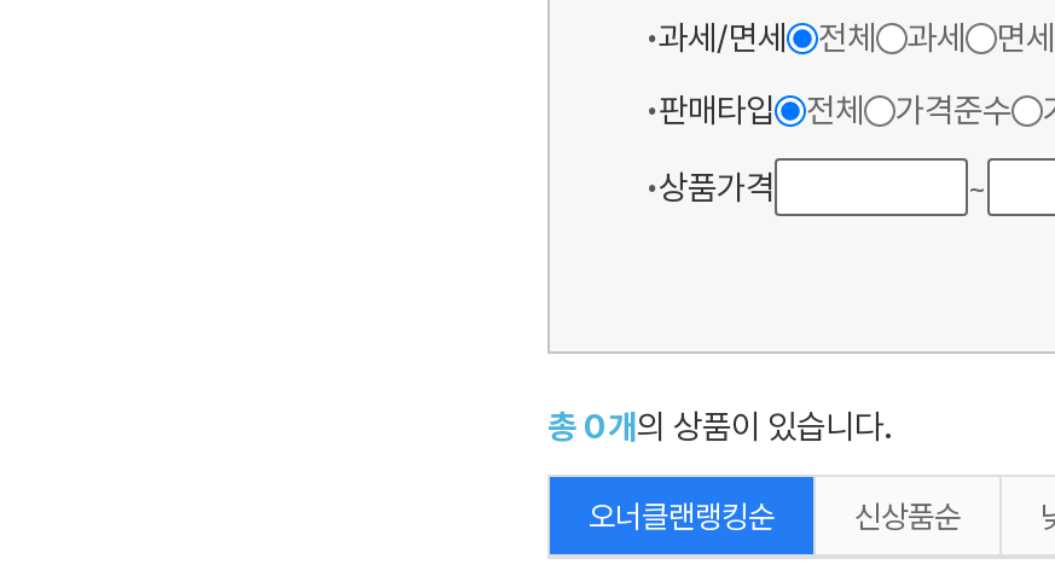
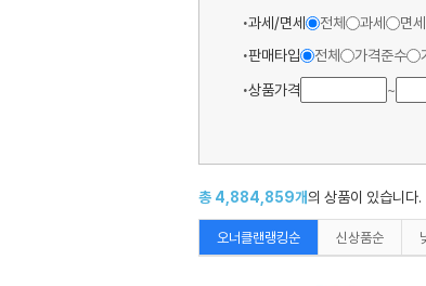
- 총 0개의 상품이 있습니다.
+ 총 4,884,859개의 상품이 있습니다.
